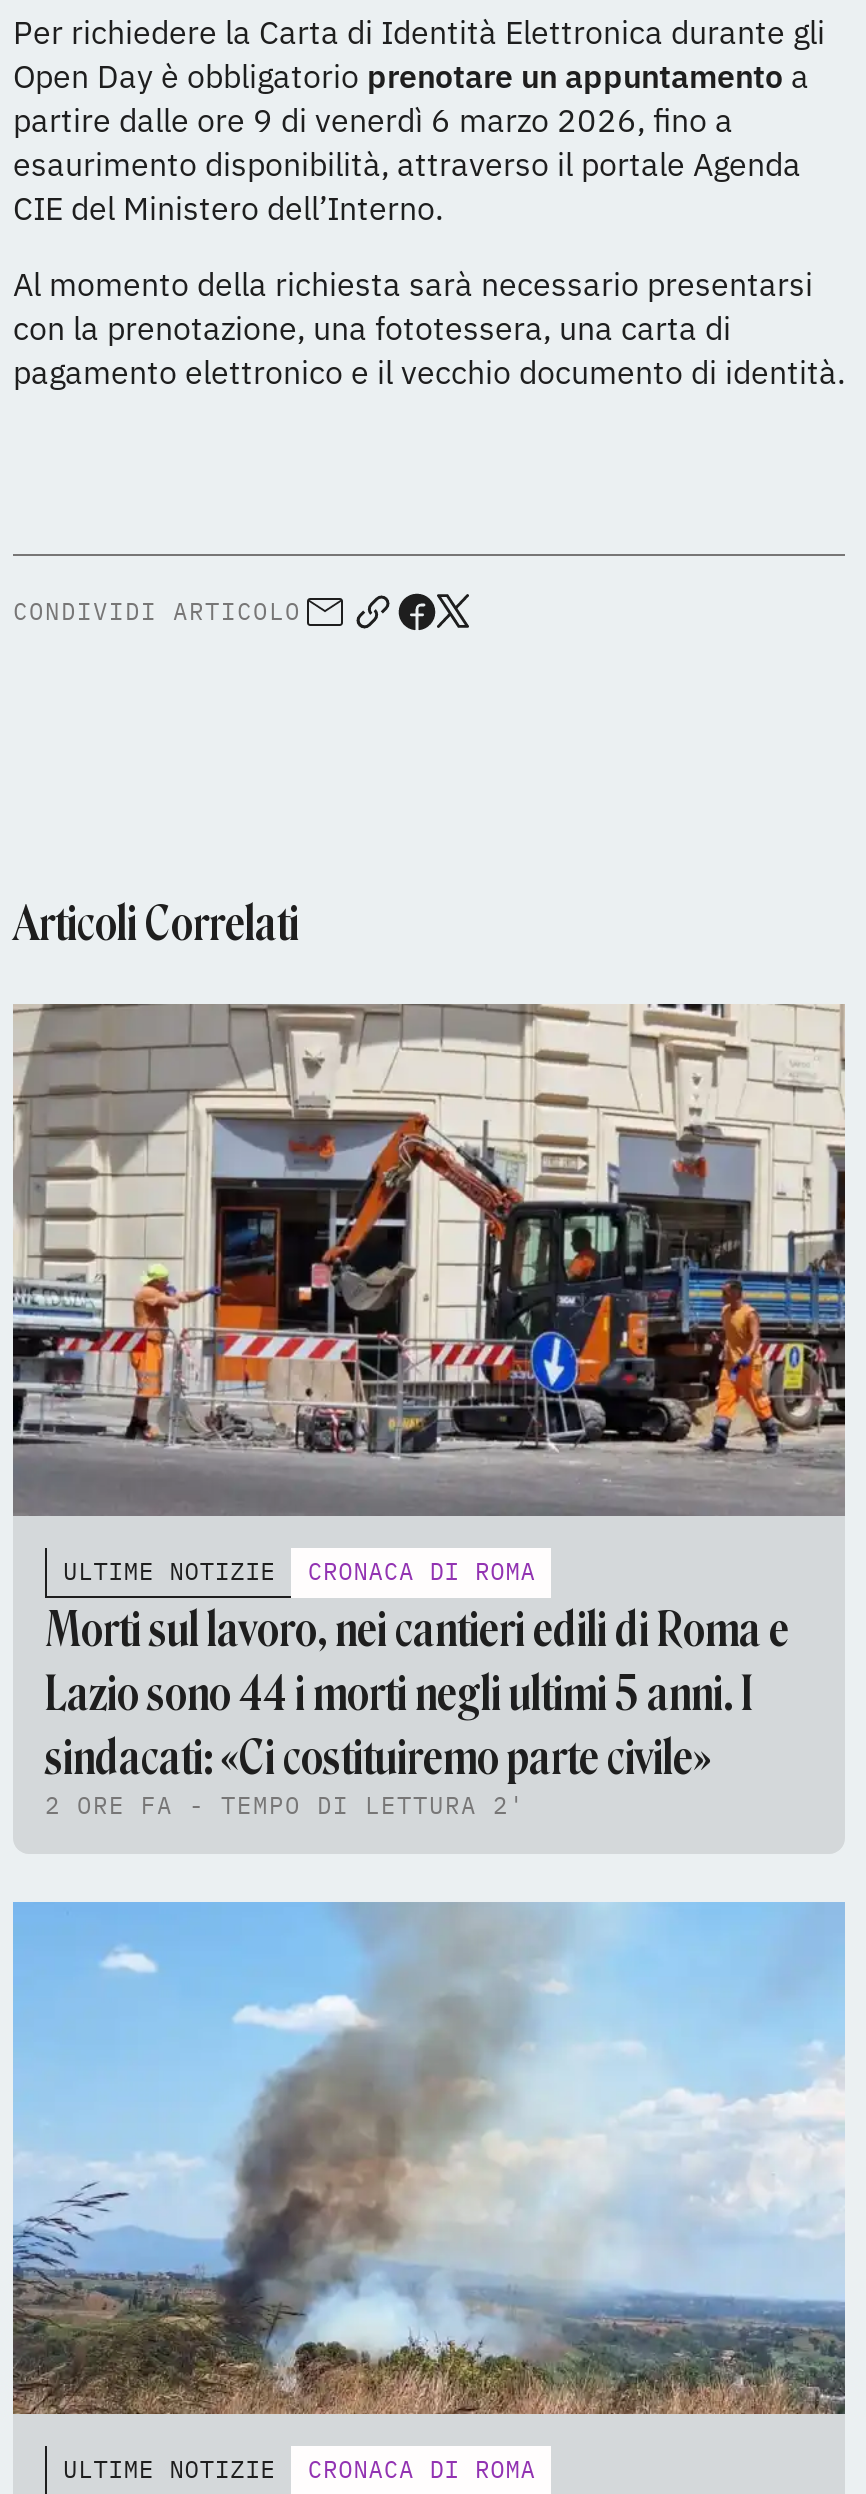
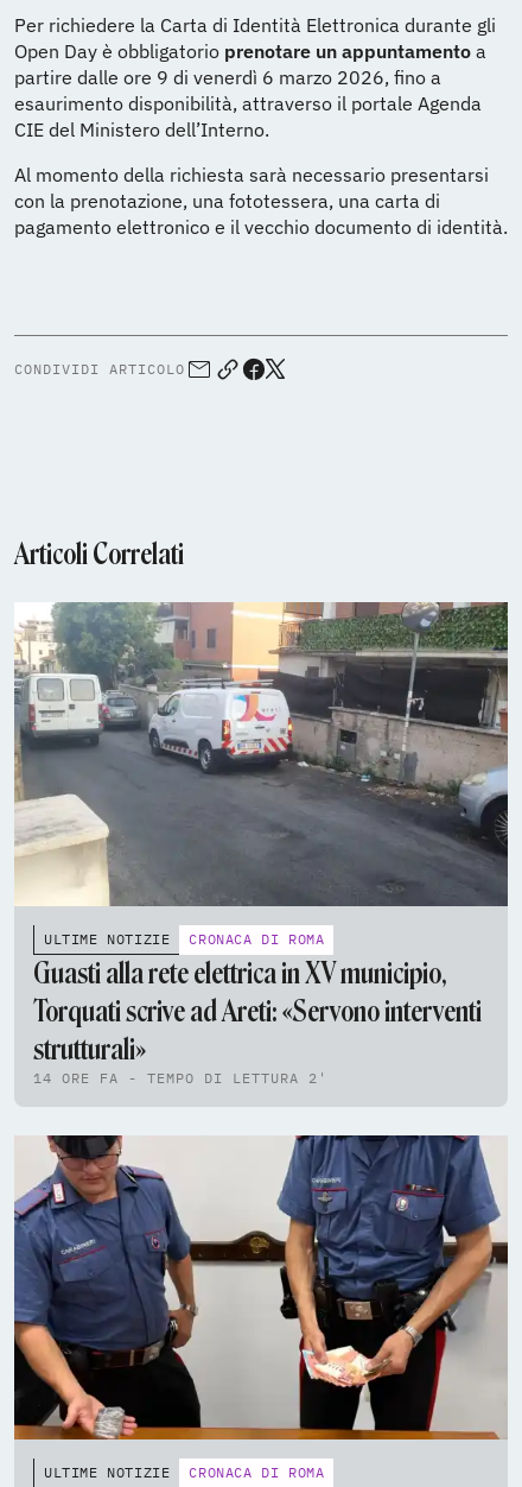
- [image]
+ [image]

- Morti sul lavoro, nei cantieri edili di Roma e
- Lazio sono 44 i morti negli ultimi 5 anni. I
- sindacati: «Ci costituiremo parte civile»
- 2 ORE FA - TEMPO DI LETTURA 2'
+ Guasti alla rete elettrica in XV municipio,
+ Torquati scrive ad Areti: «Servono interventi
+ strutturali»
+ 14 ORE FA - TEMPO DI LETTURA 2'

- [image]
+ [image]
